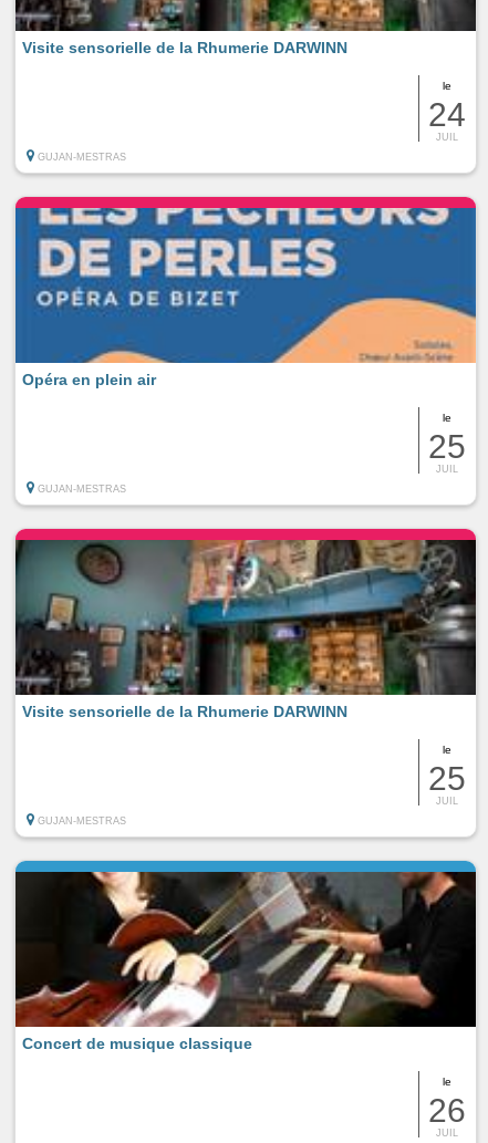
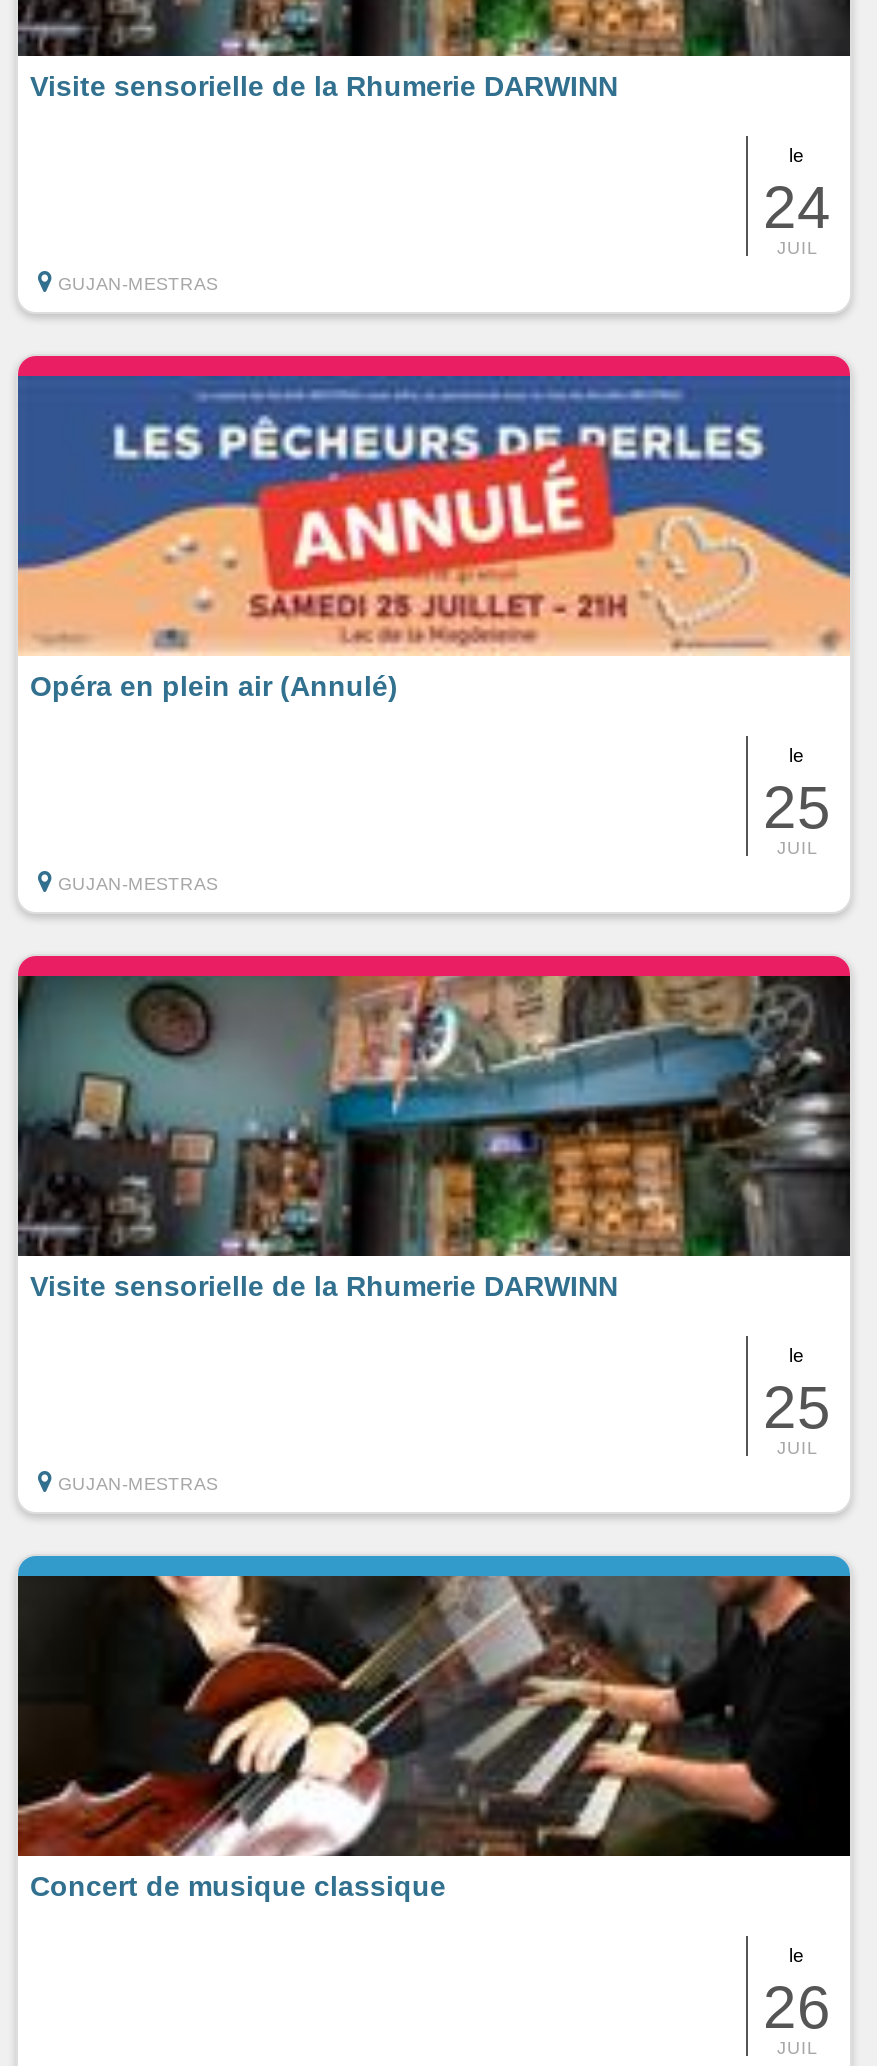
- [image]
- Opéra en plein air
+ [image]
+ Opéra en plein air (Annulé)
